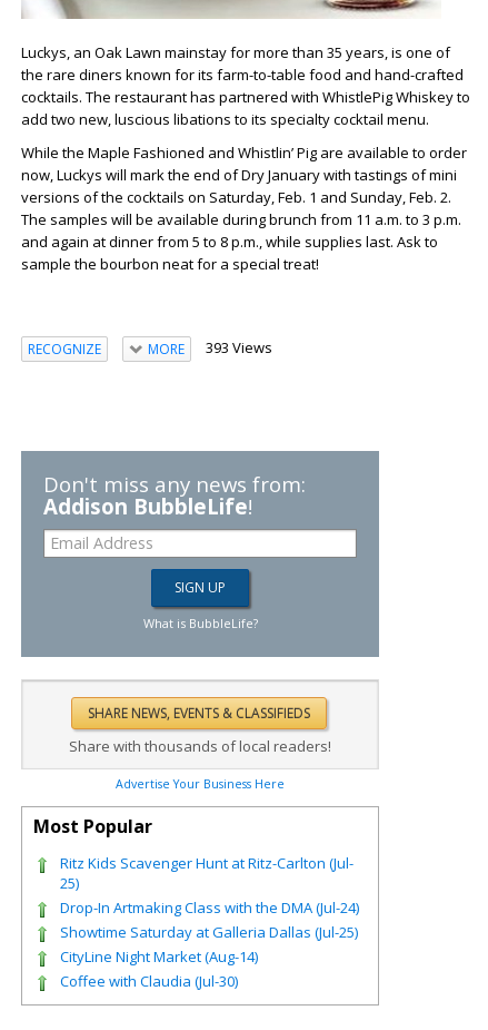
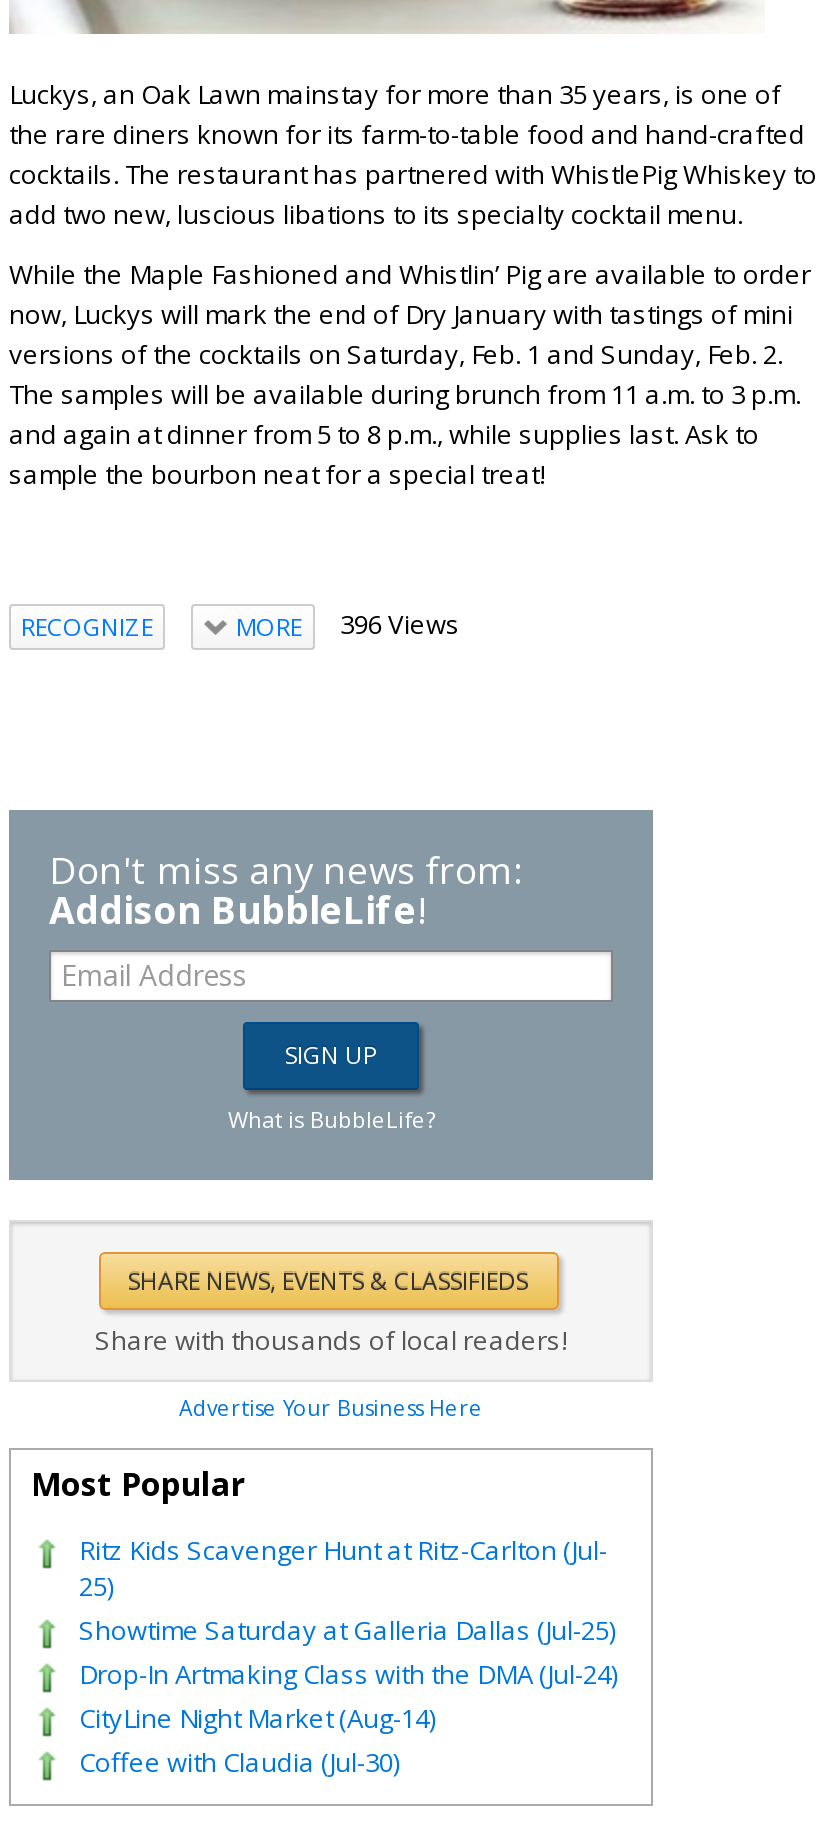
- MORE 393 Views
+ MORE 396 Views

moved down: Drop-In Artmaking Class with the DMA (Jul-24)

moved up: Showtime Saturday at Galleria Dallas (Jul-25)
